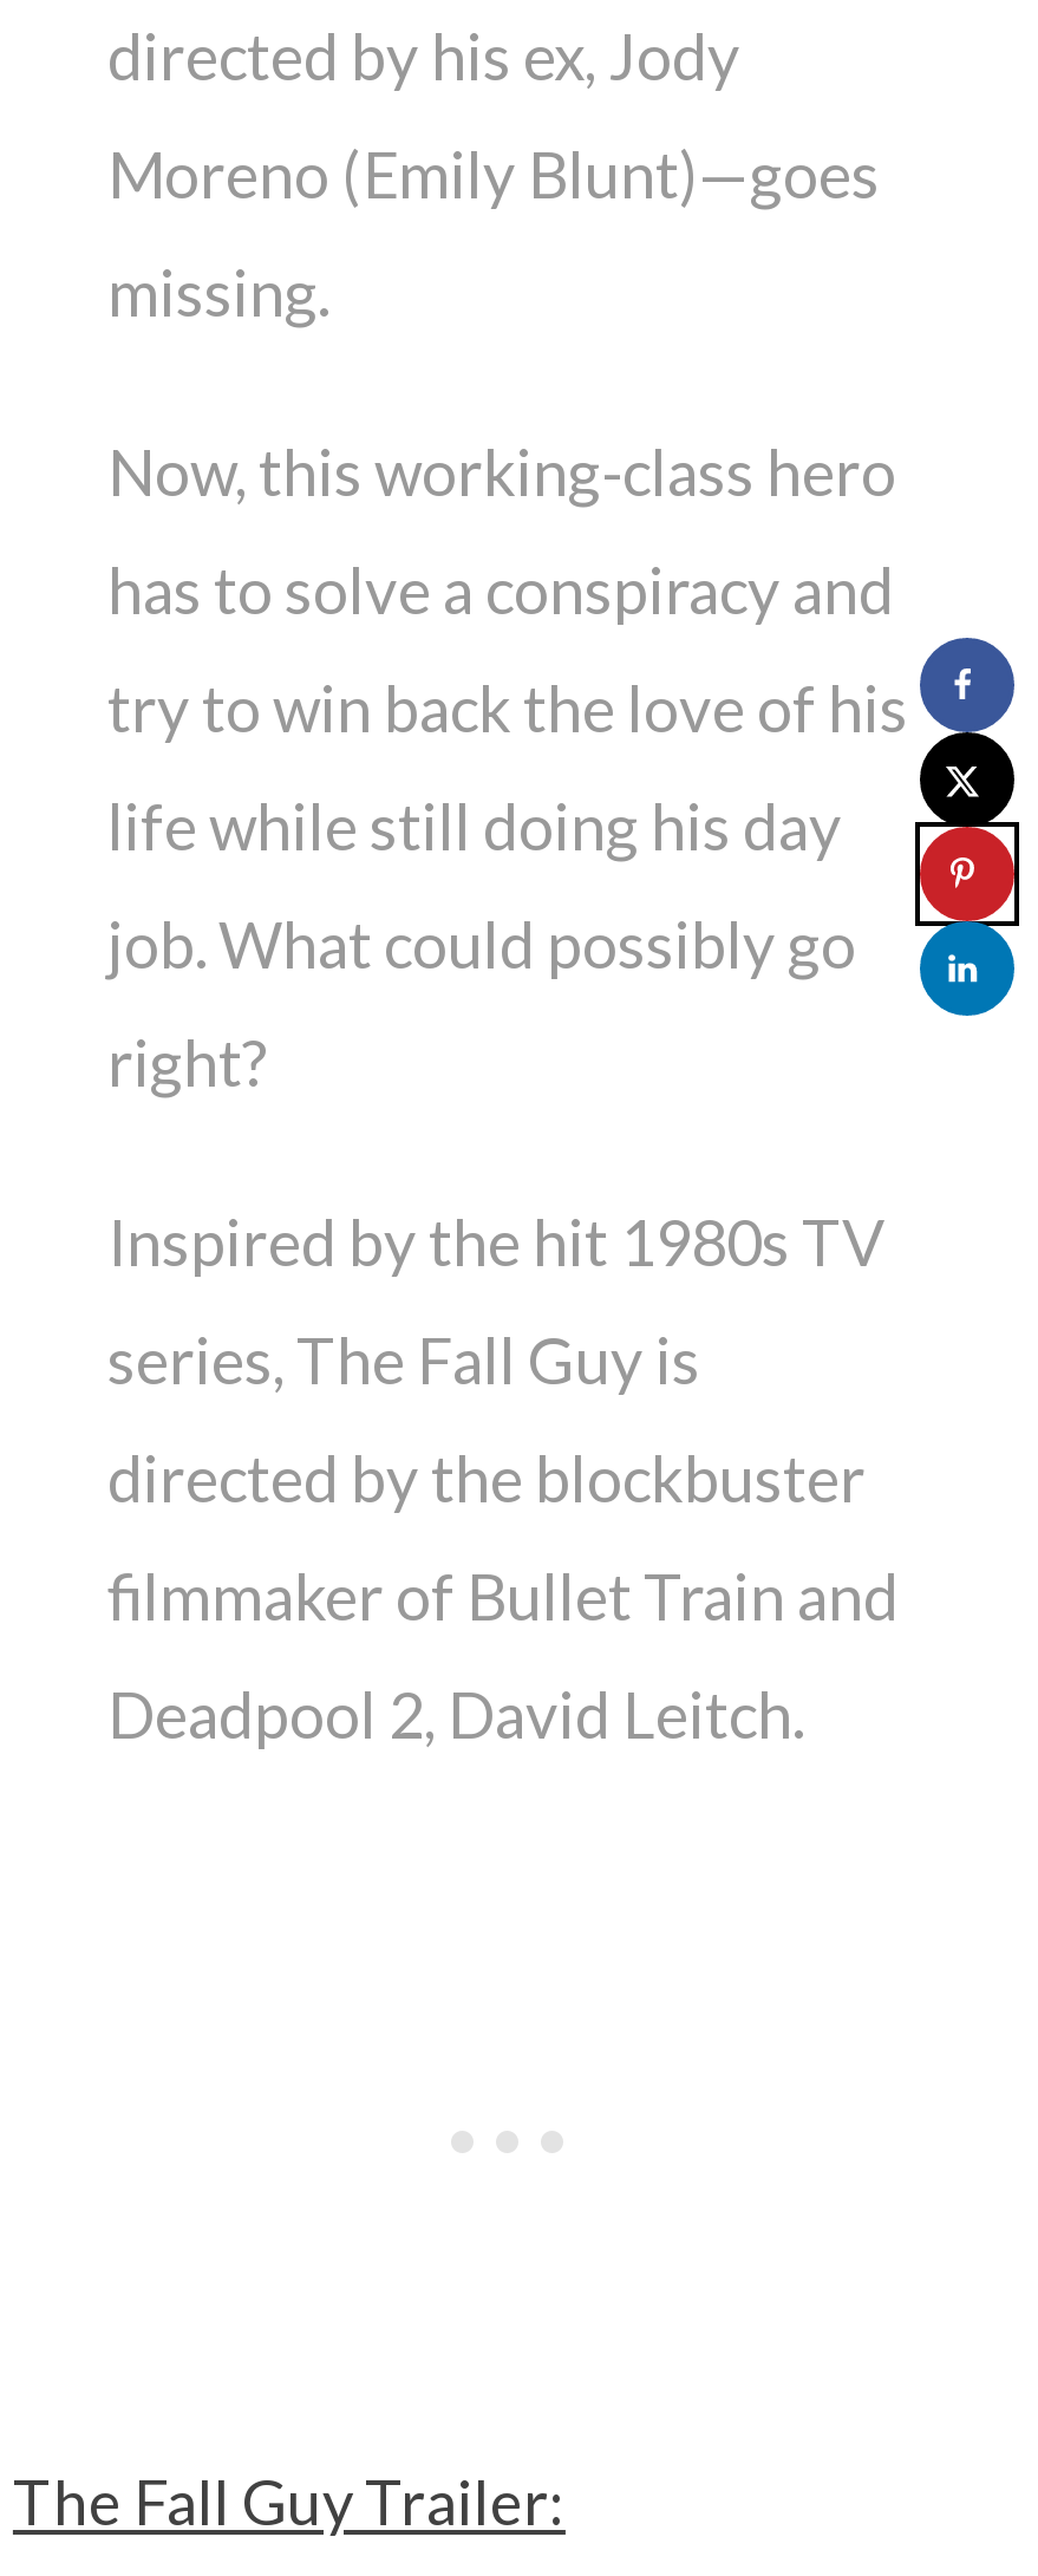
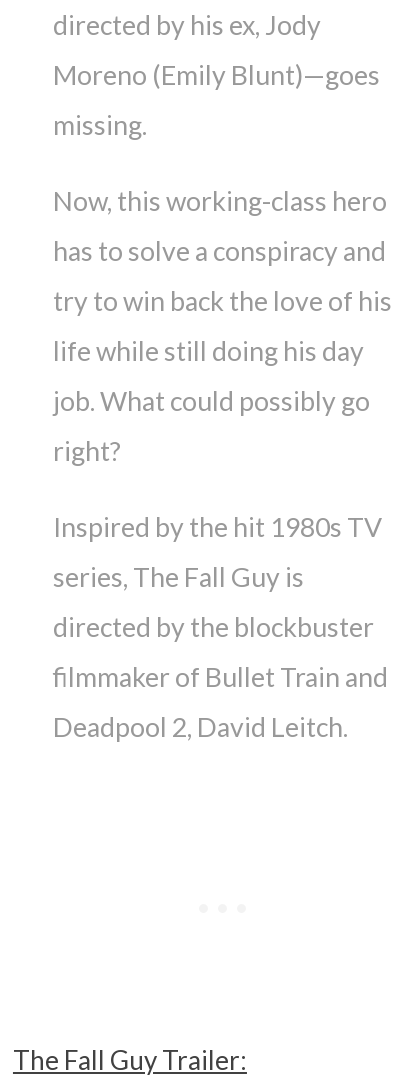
- [image]
